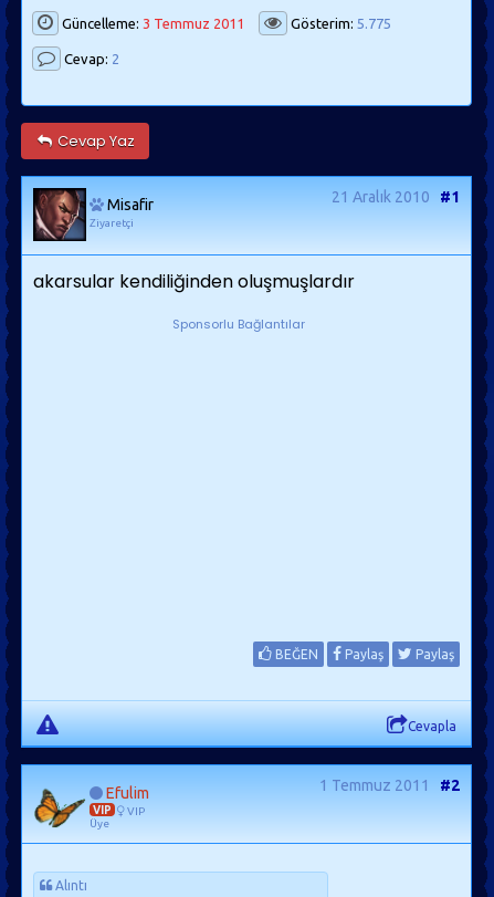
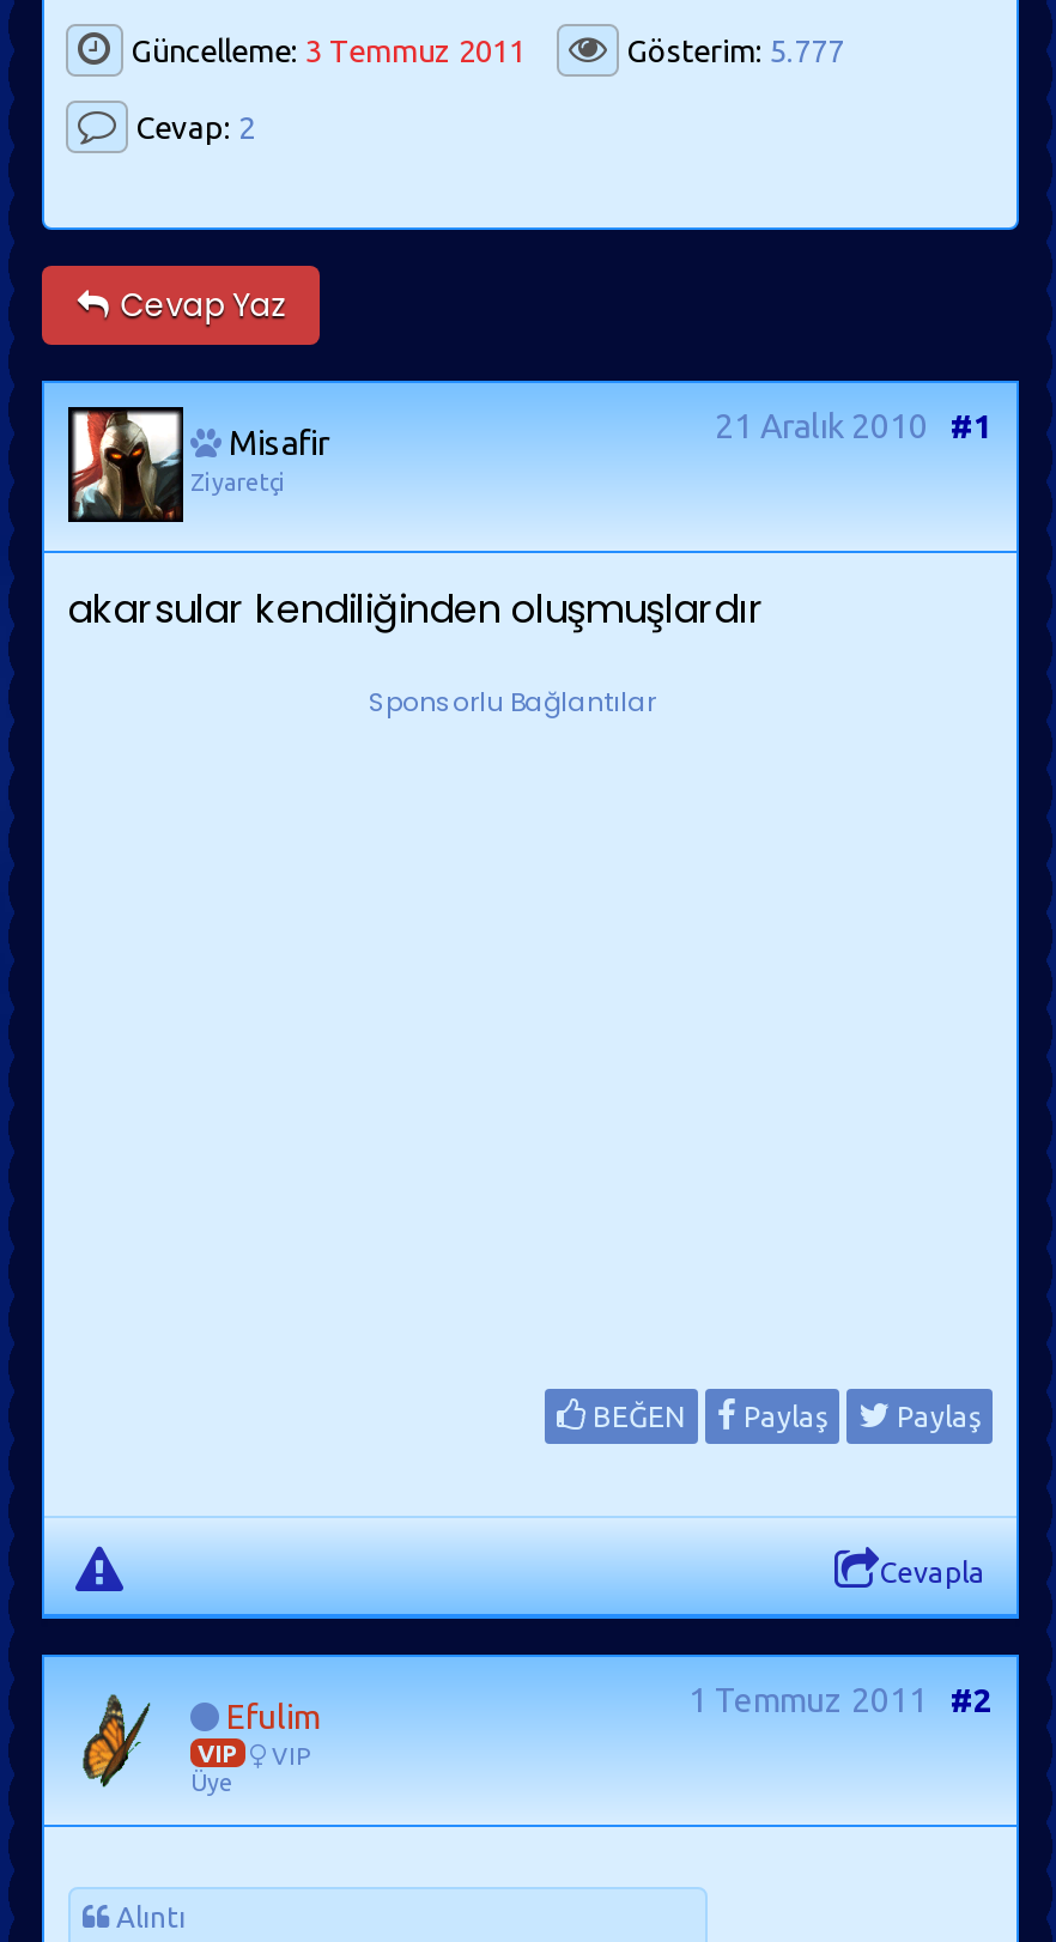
- Gösterim: 5.775
+ Gösterim: 5.777

- [image]
+ [image]

- [image]
+ [image]
